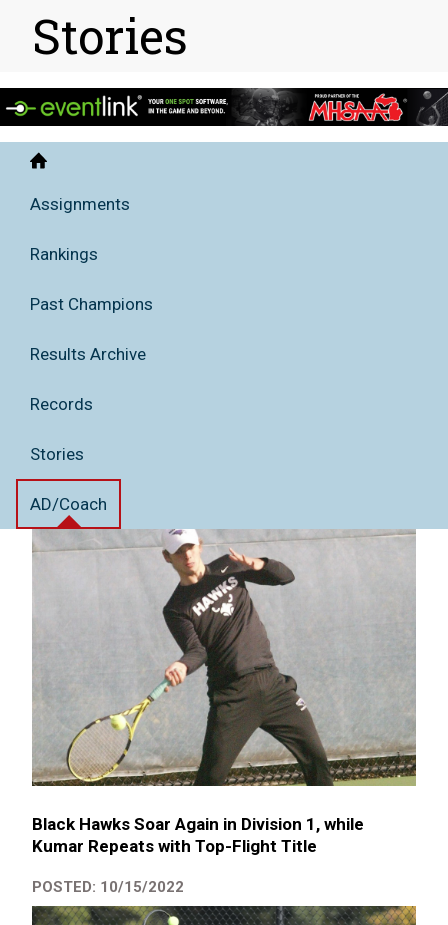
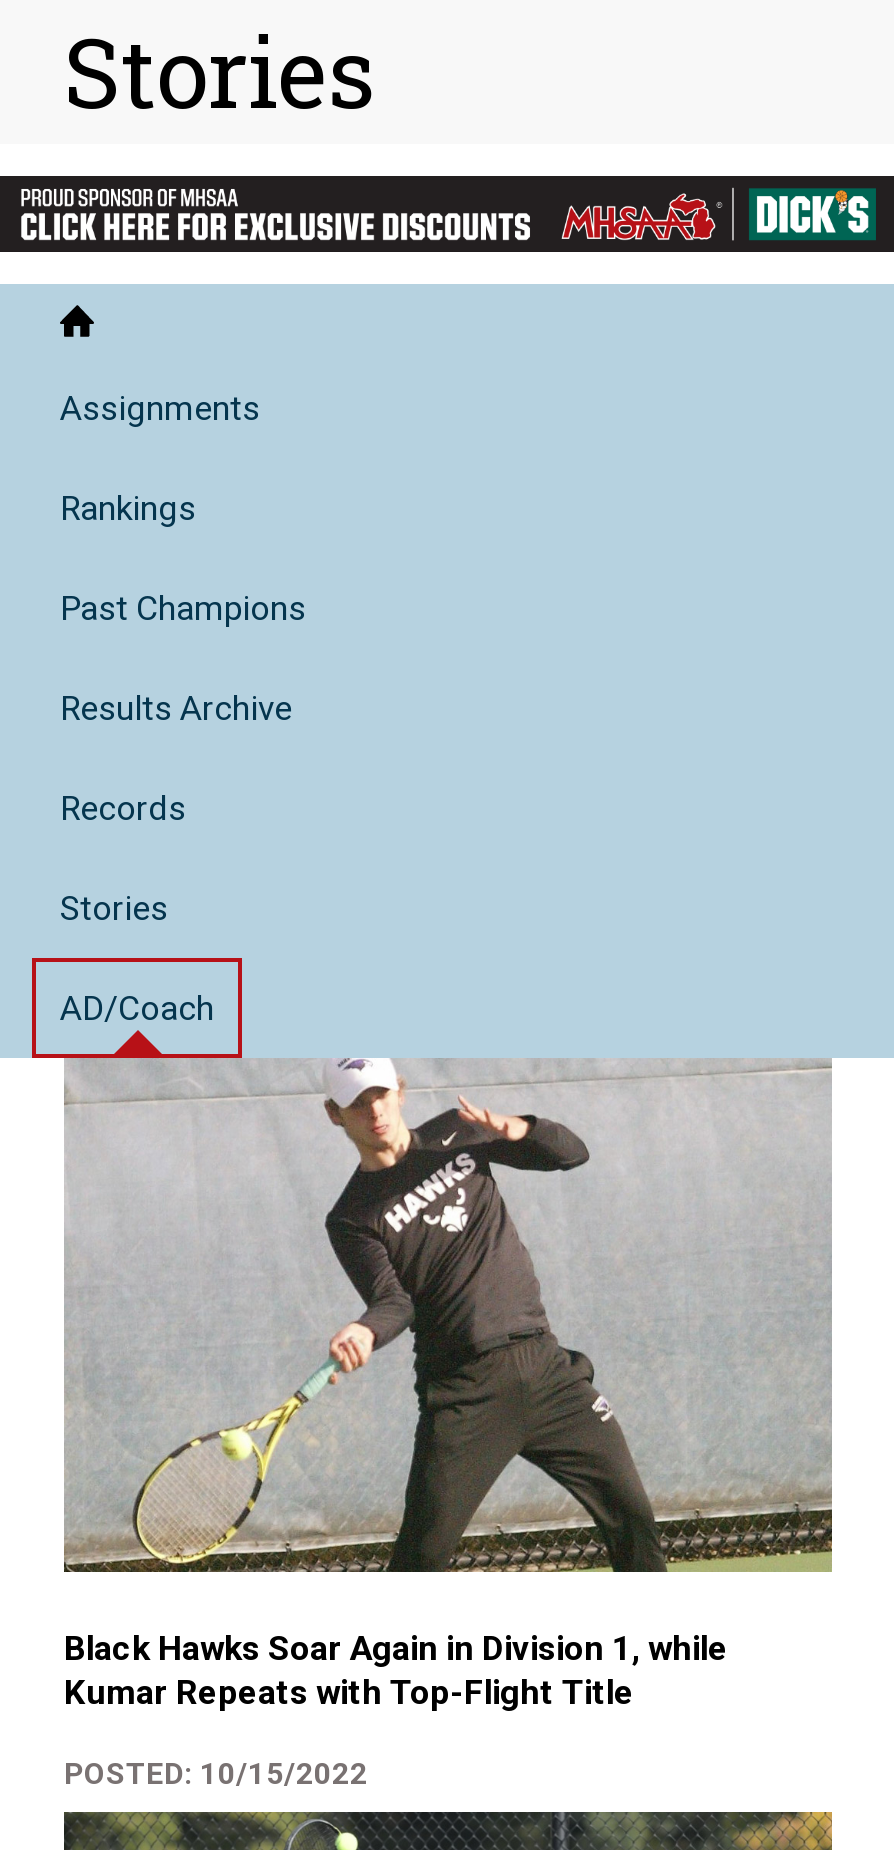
- [image]
+ [image]
